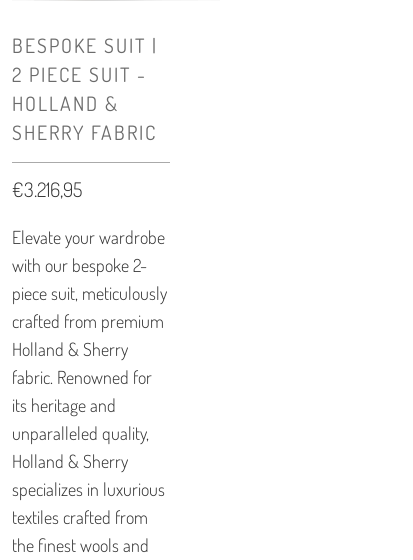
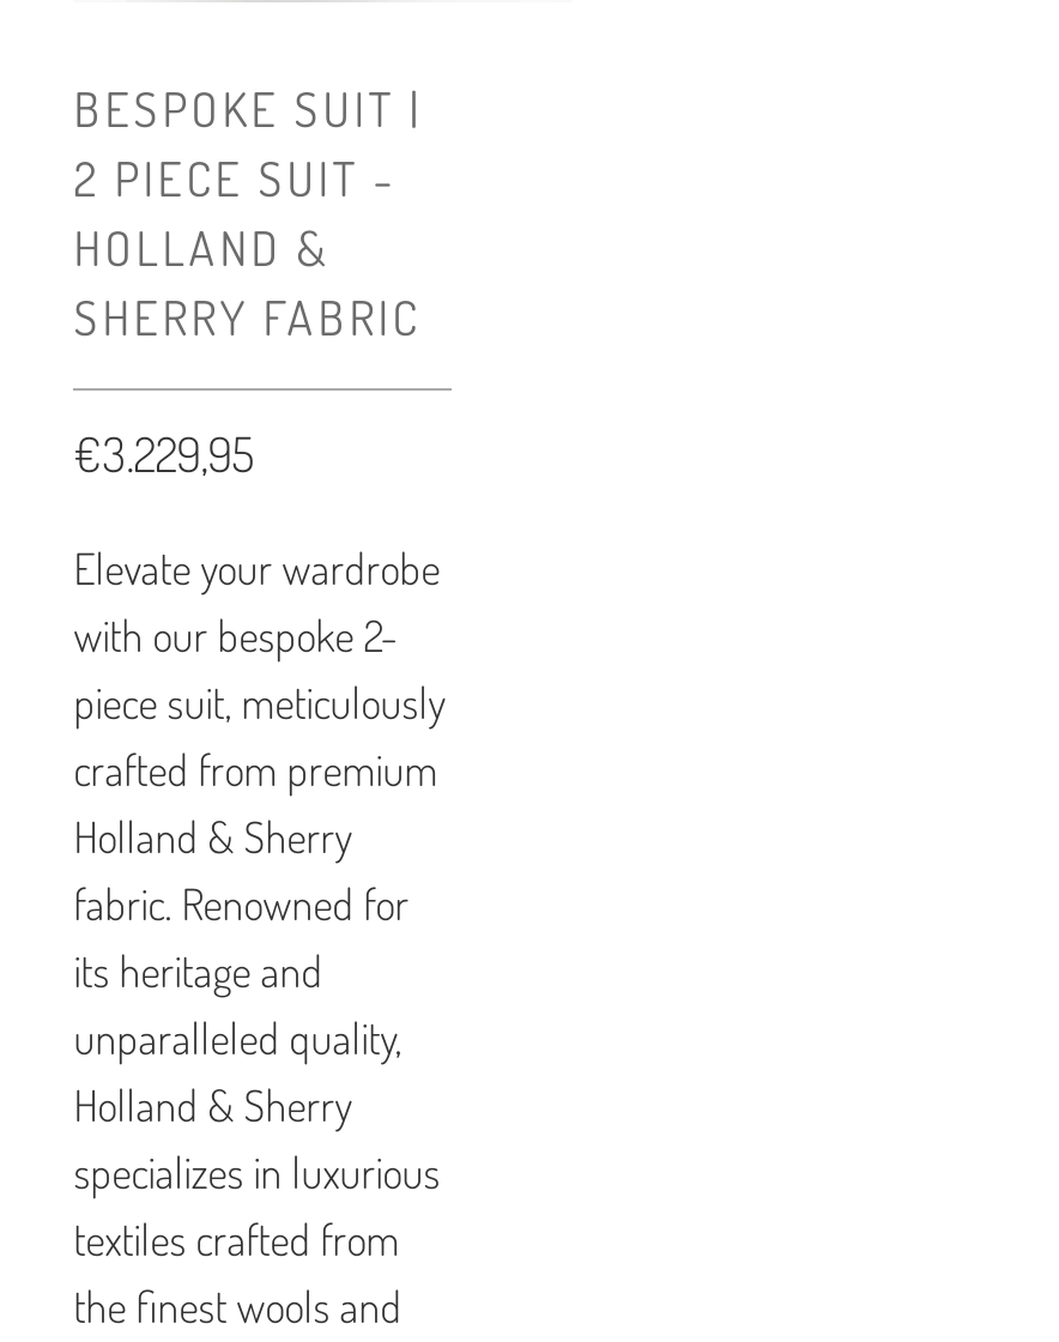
- €3.216,95
+ €3.229,95
